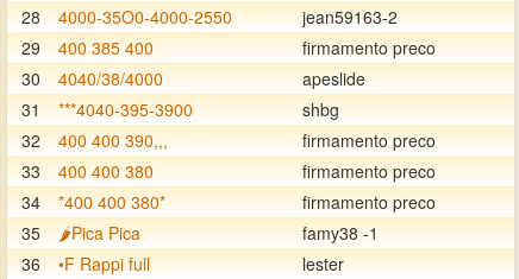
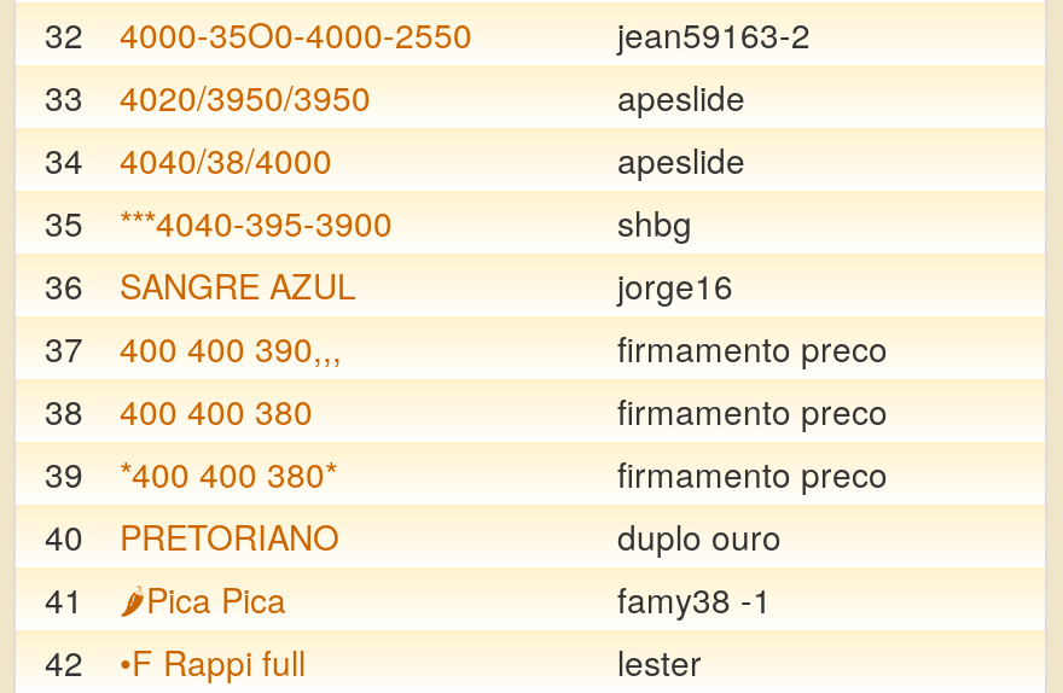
- 28 4000-35O0-4000-2550
+ 32 4000-35O0-4000-2550

- 29
- 400 385 400
- firmamento preco
- 30
+ 33
+ 4020/3950/3950
+ apeslide
+ 34

- 31 ***4040-395-3900
+ 35 ***4040-395-3900

- 32
+ 36
+ SANGRE AZUL
+ jorge16
+ 37

- 33 400 400 380
+ 38 400 400 380

- 34 *400 400 380*
+ 39 *400 400 380*

- 35
+ 40
+ PRETORIANO
+ duplo ouro
+ 41

- 36 •F Rappi full
+ 42 •F Rappi full
